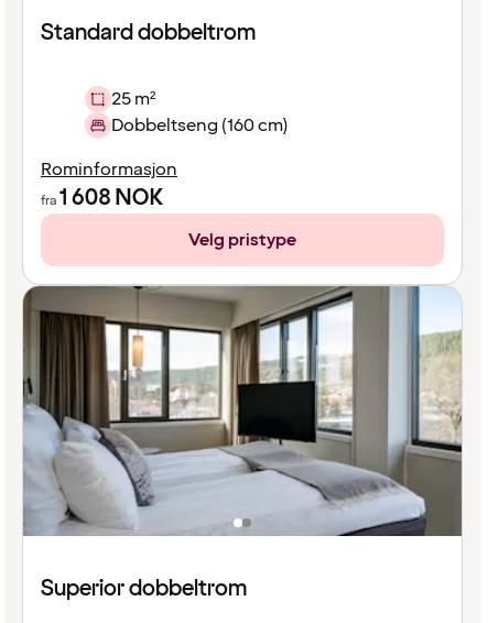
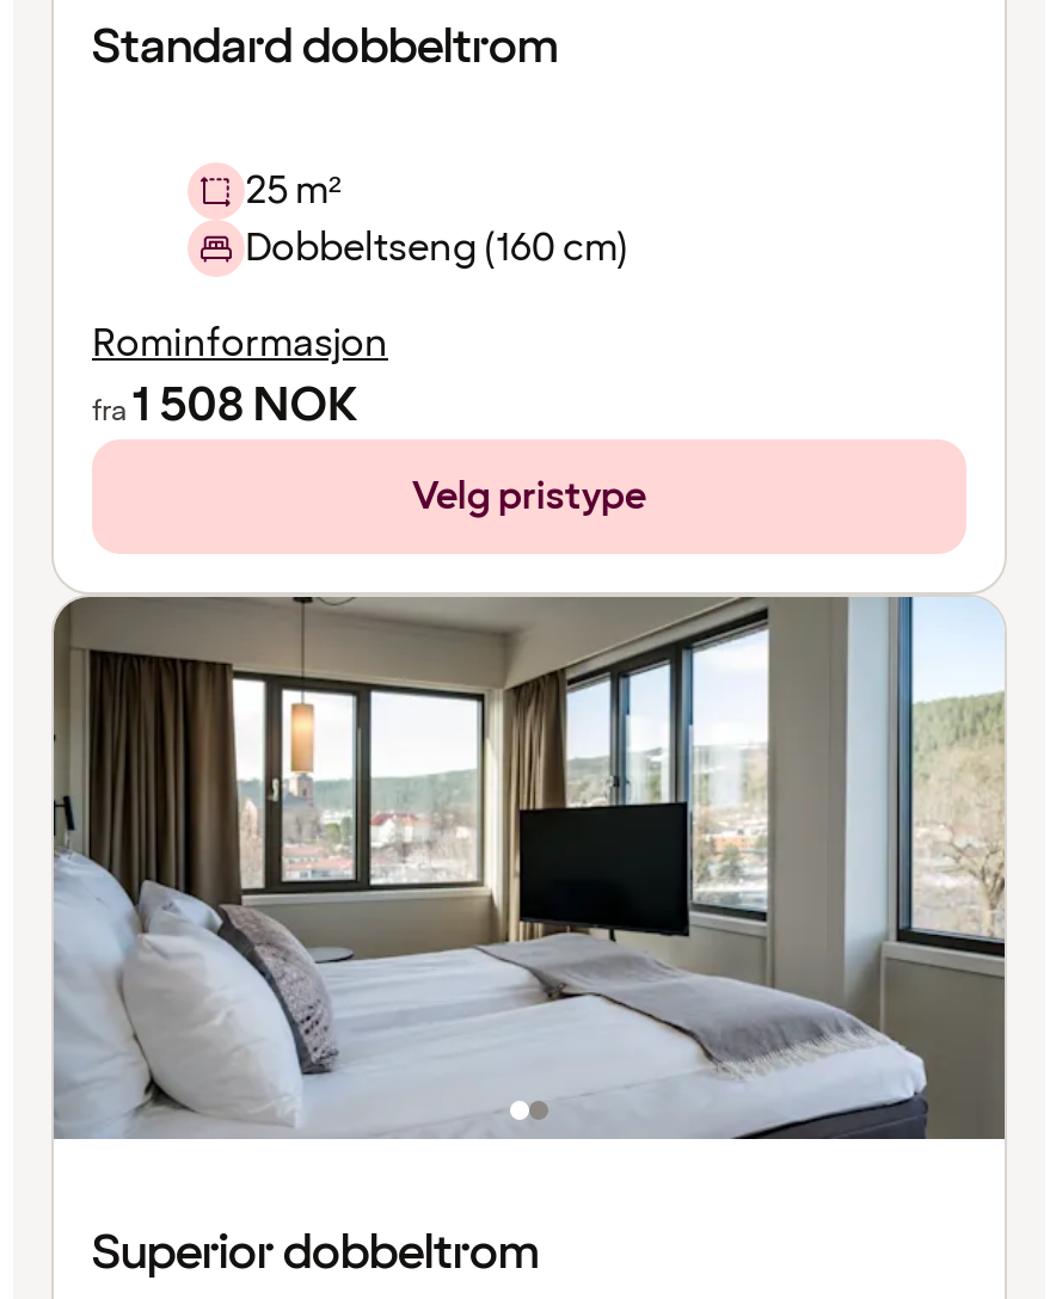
- fra 1 608 NOK
+ fra 1 508 NOK
